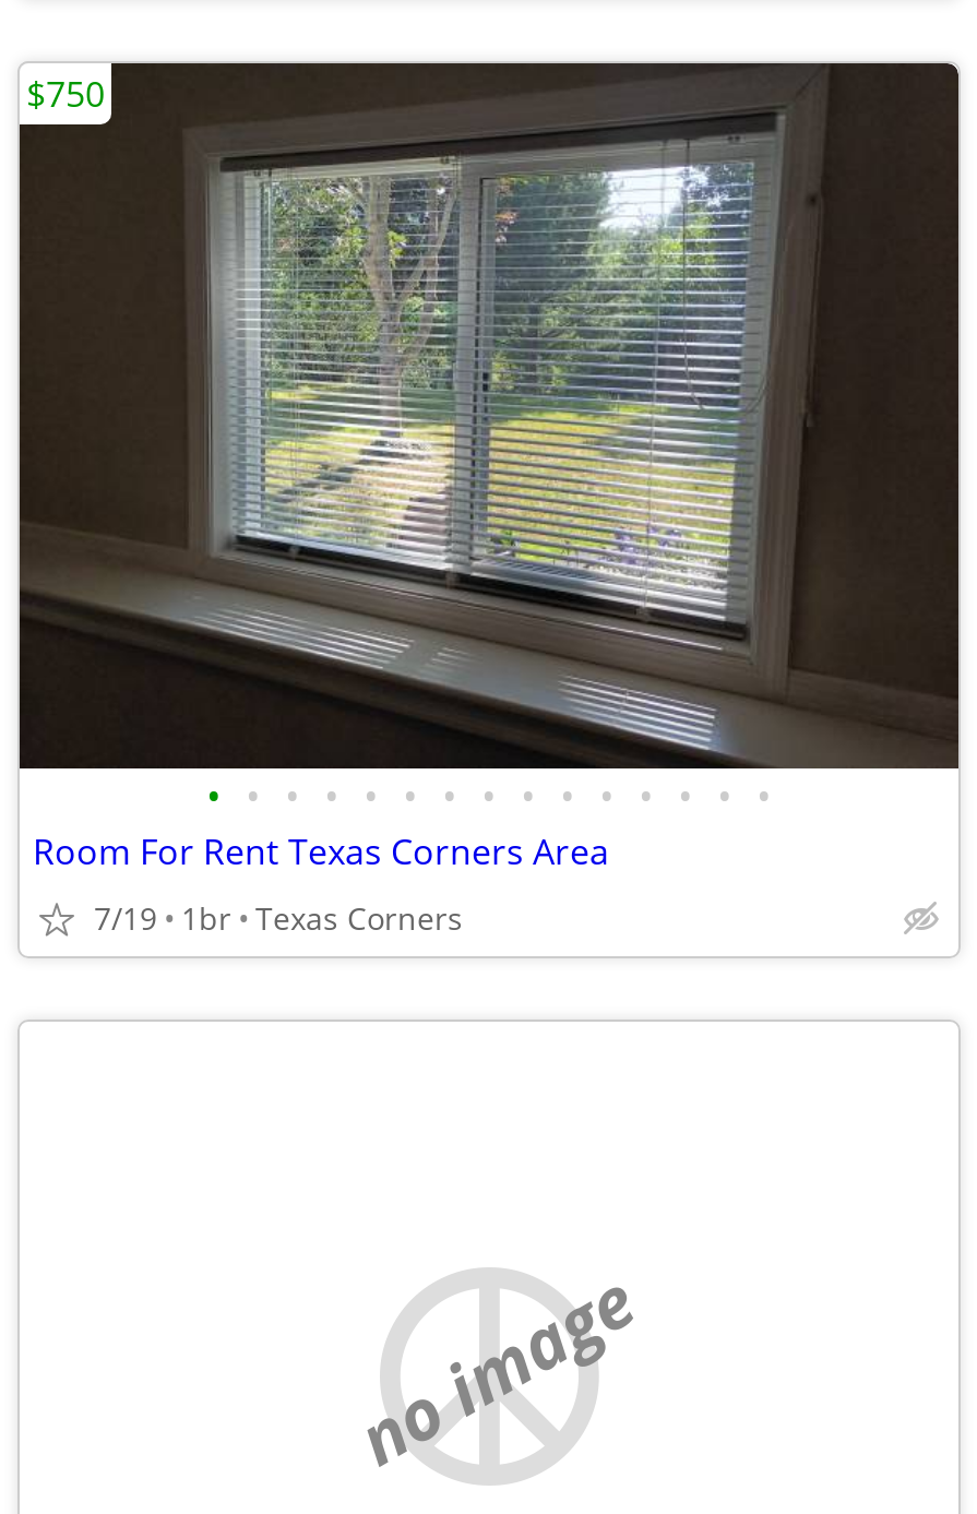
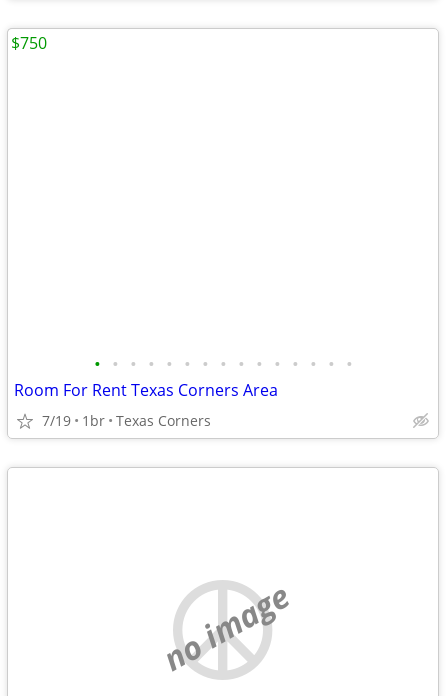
- [image]
